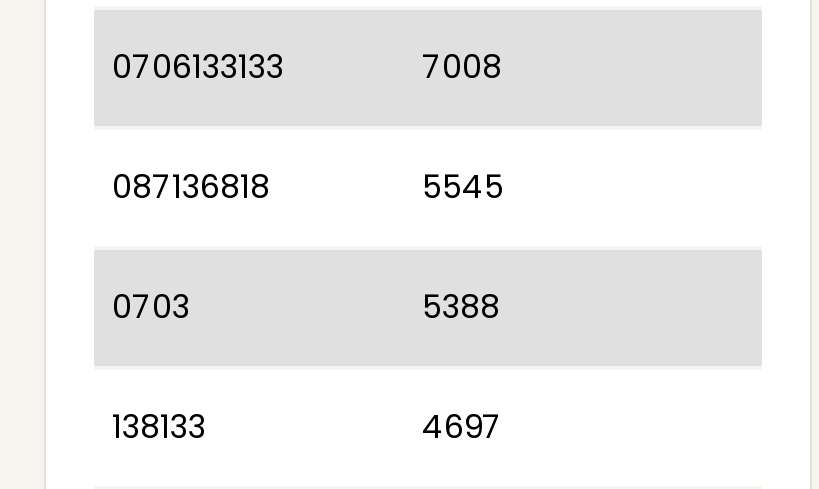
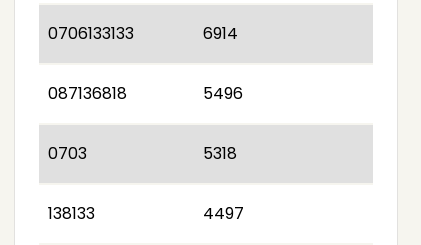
- 7008
+ 6914

- 5545
+ 5496

- 5388
+ 5318

- 4697
+ 4497
